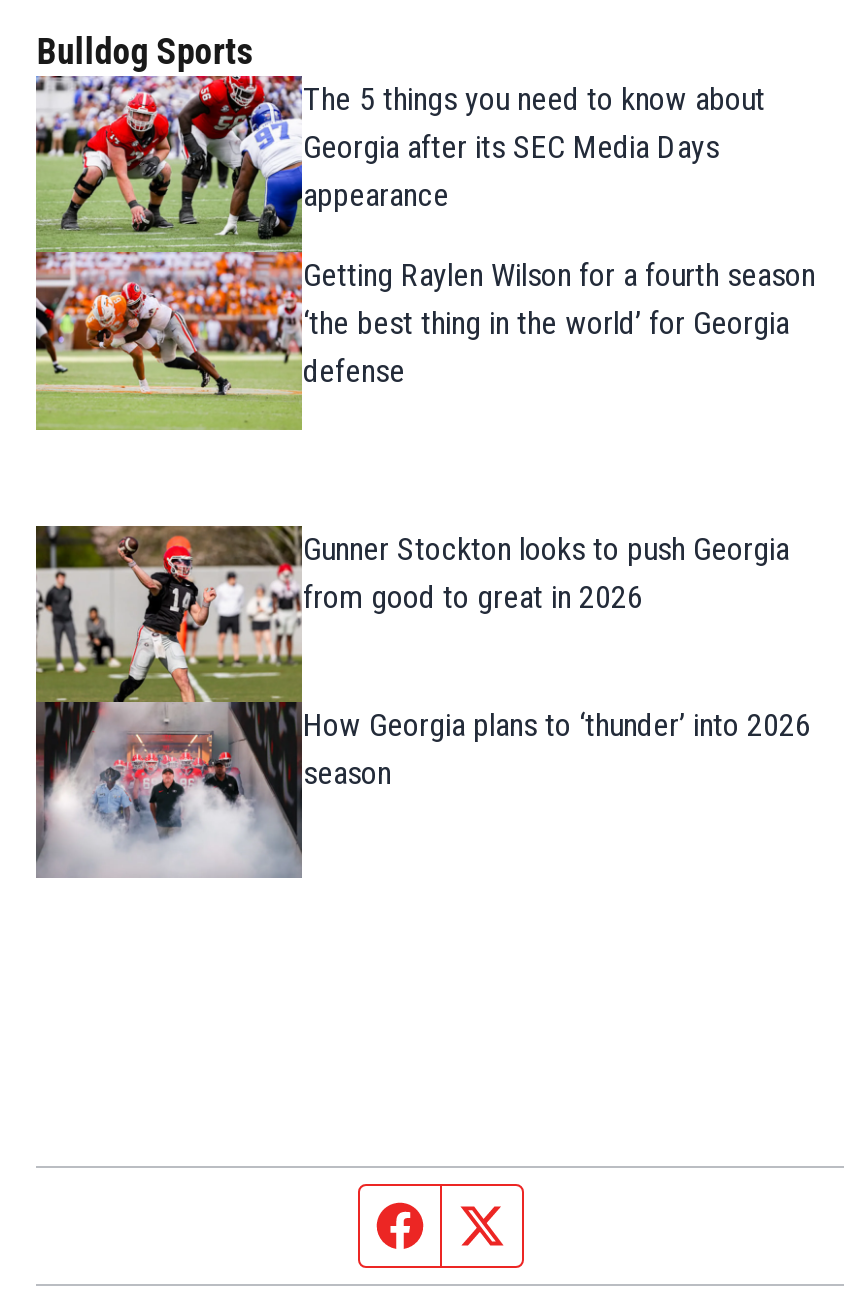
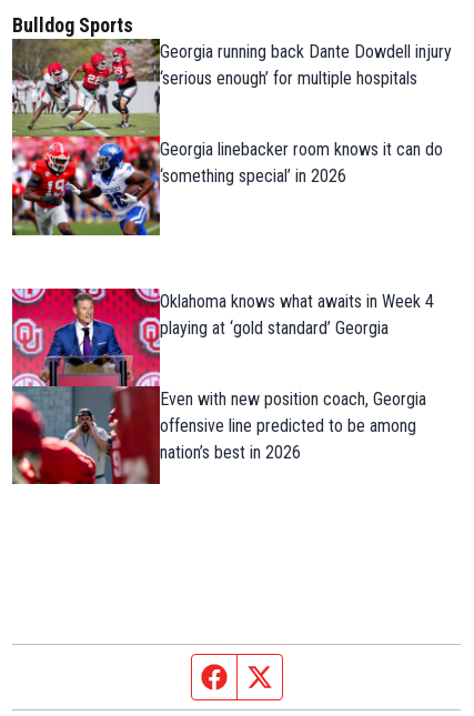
- [image]
- The 5 things you need to know about
- Georgia after its SEC Media Days
- appearance
+ [image]
+ Georgia running back Dante Dowdell injury
+ ‘serious enough’ for multiple hospitals

- Getting Raylen Wilson for a fourth season
- ‘the best thing in the world’ for Georgia
- defense
+ Georgia linebacker room knows it can do
+ ‘something special’ in 2026

- [image]
- Gunner Stockton looks to push Georgia
- from good to great in 2026
+ [image]
+ Oklahoma knows what awaits in Week 4
+ playing at ‘gold standard’ Georgia

- How Georgia plans to ‘thunder’ into 2026
- season
+ Even with new position coach, Georgia
+ offensive line predicted to be among
+ nation’s best in 2026
